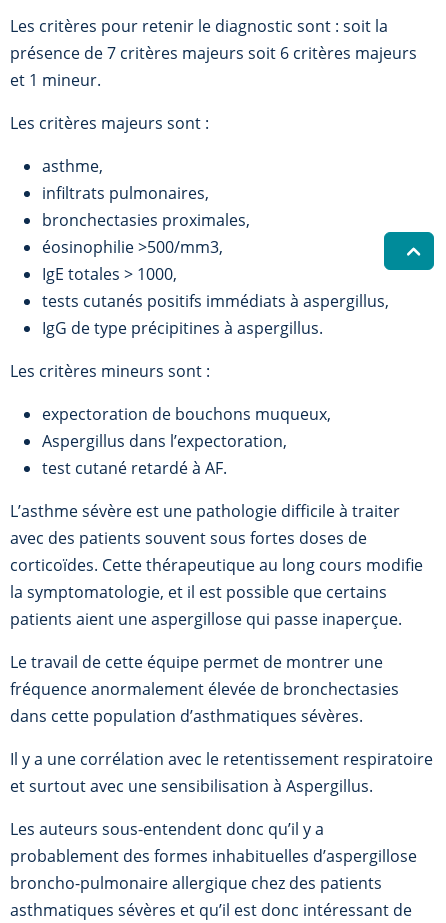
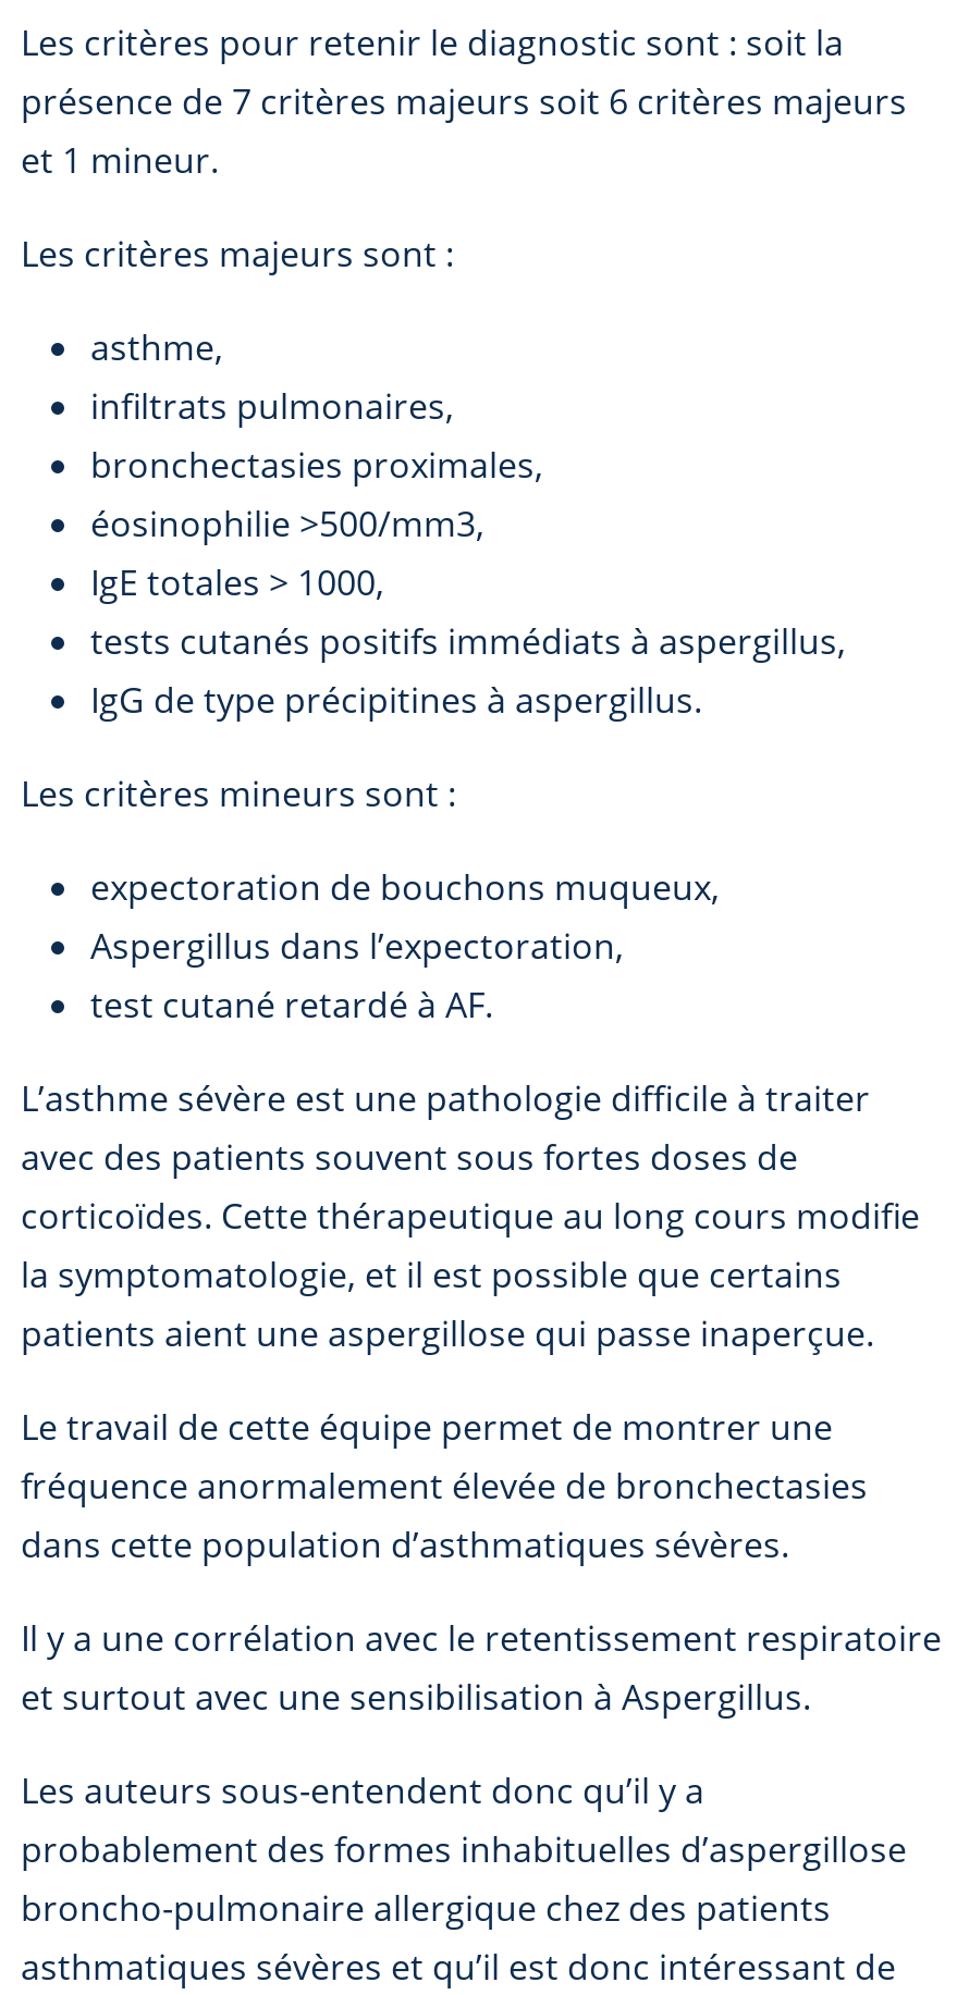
- [image]
